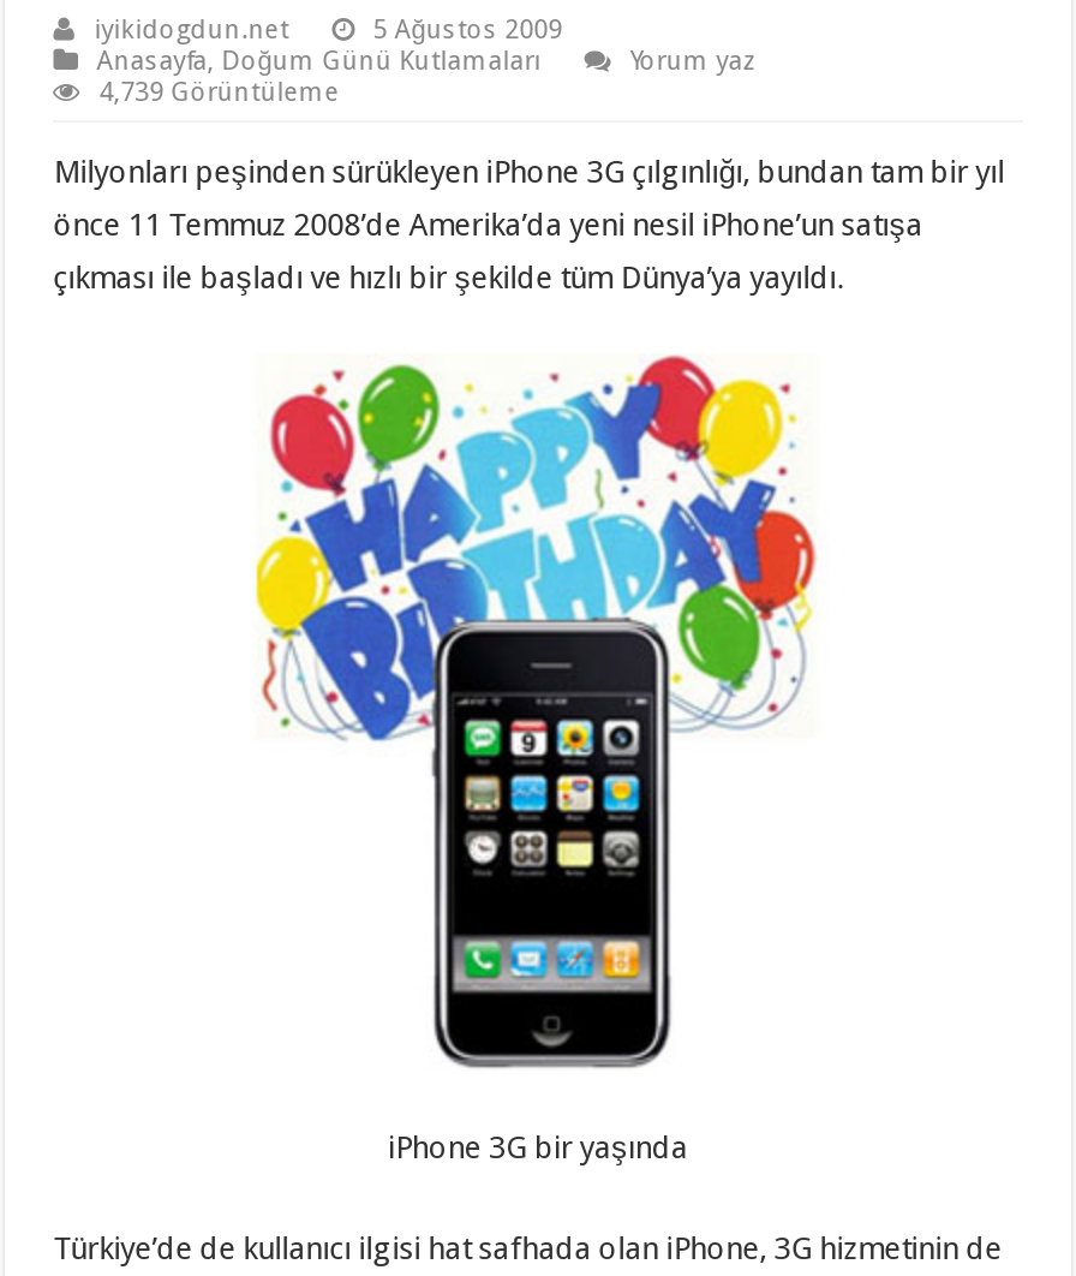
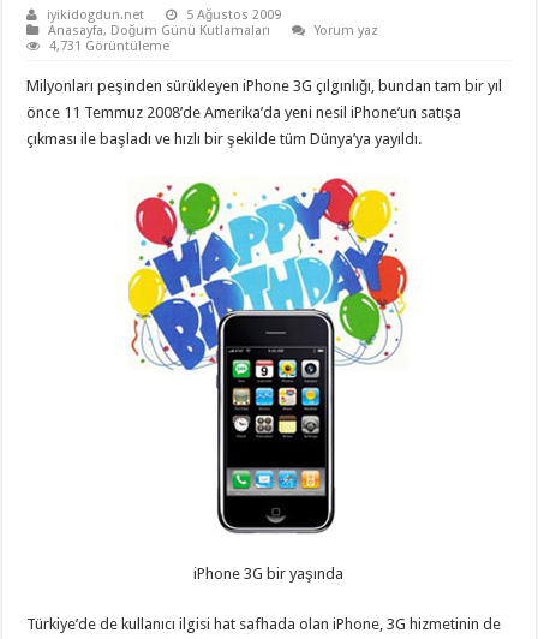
- 4,739 Görüntüleme
+ 4,731 Görüntüleme
